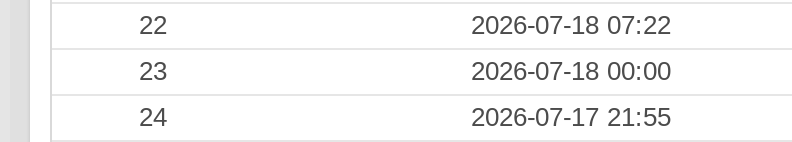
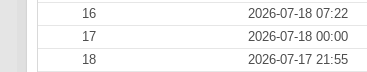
- 22
+ 16

- 23
+ 17

- 24
+ 18
